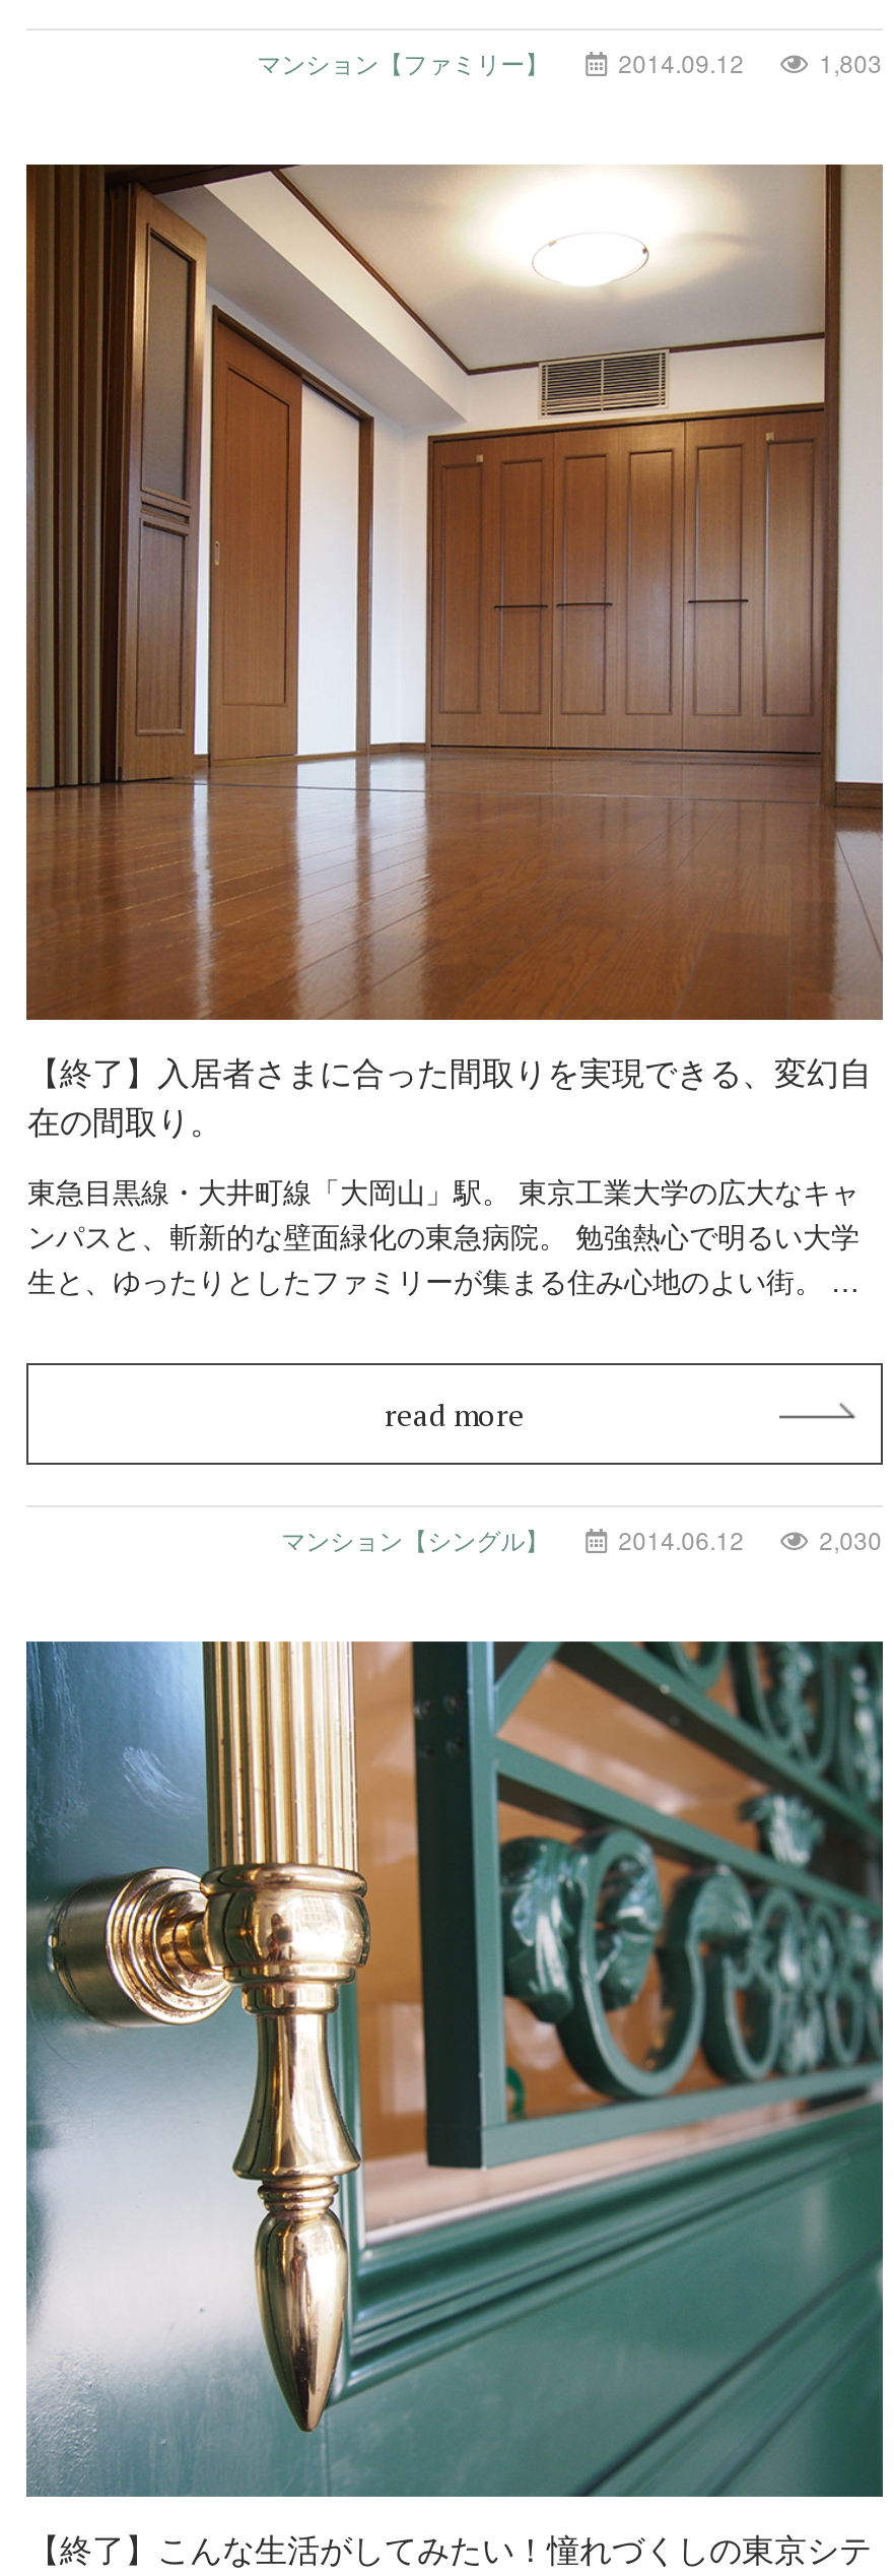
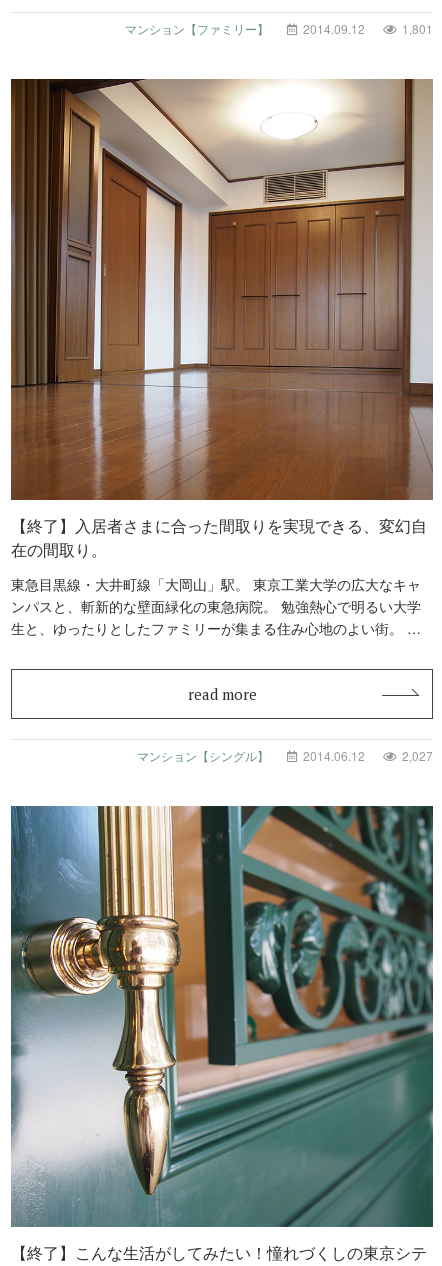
- 1,803
+ 1,801

- 2,030
+ 2,027
